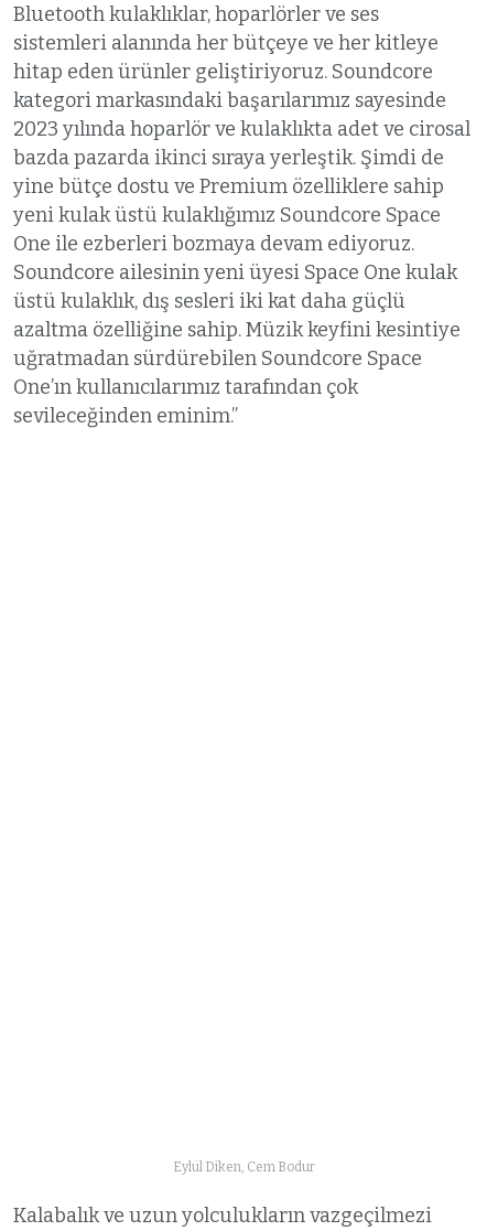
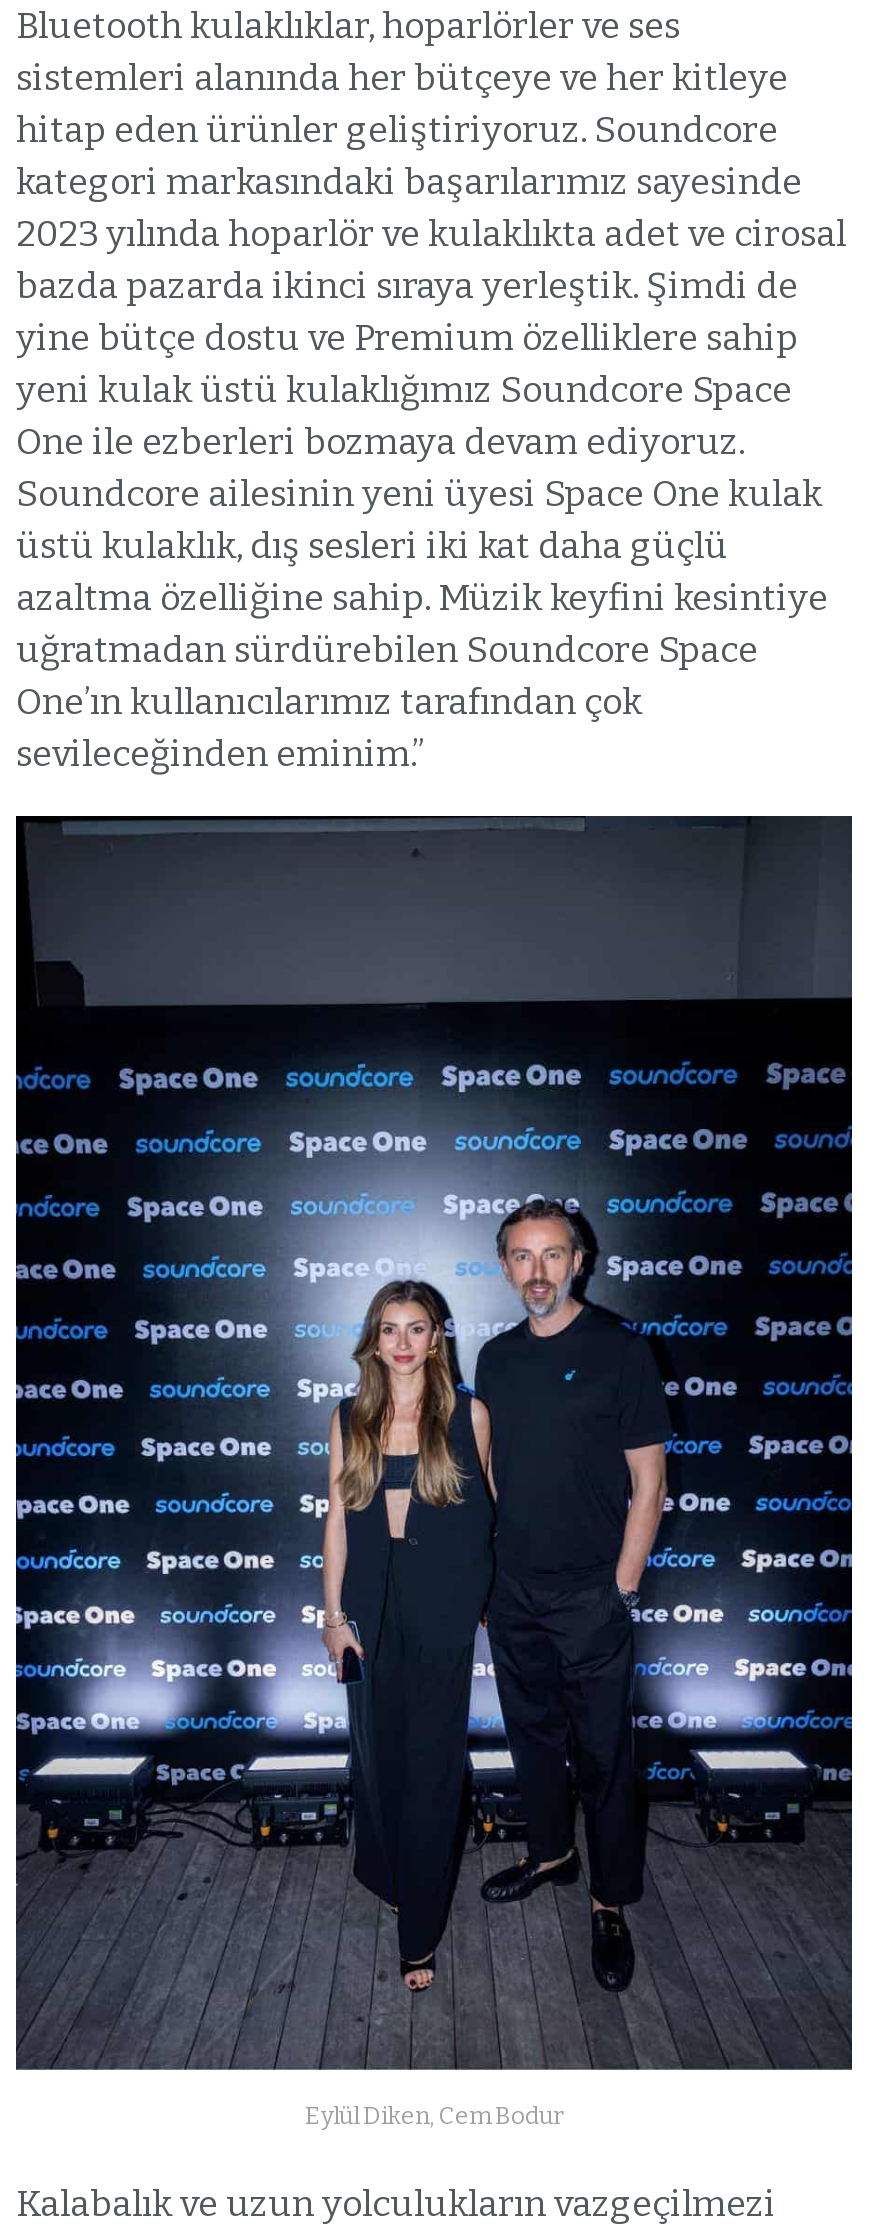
+ [image]
